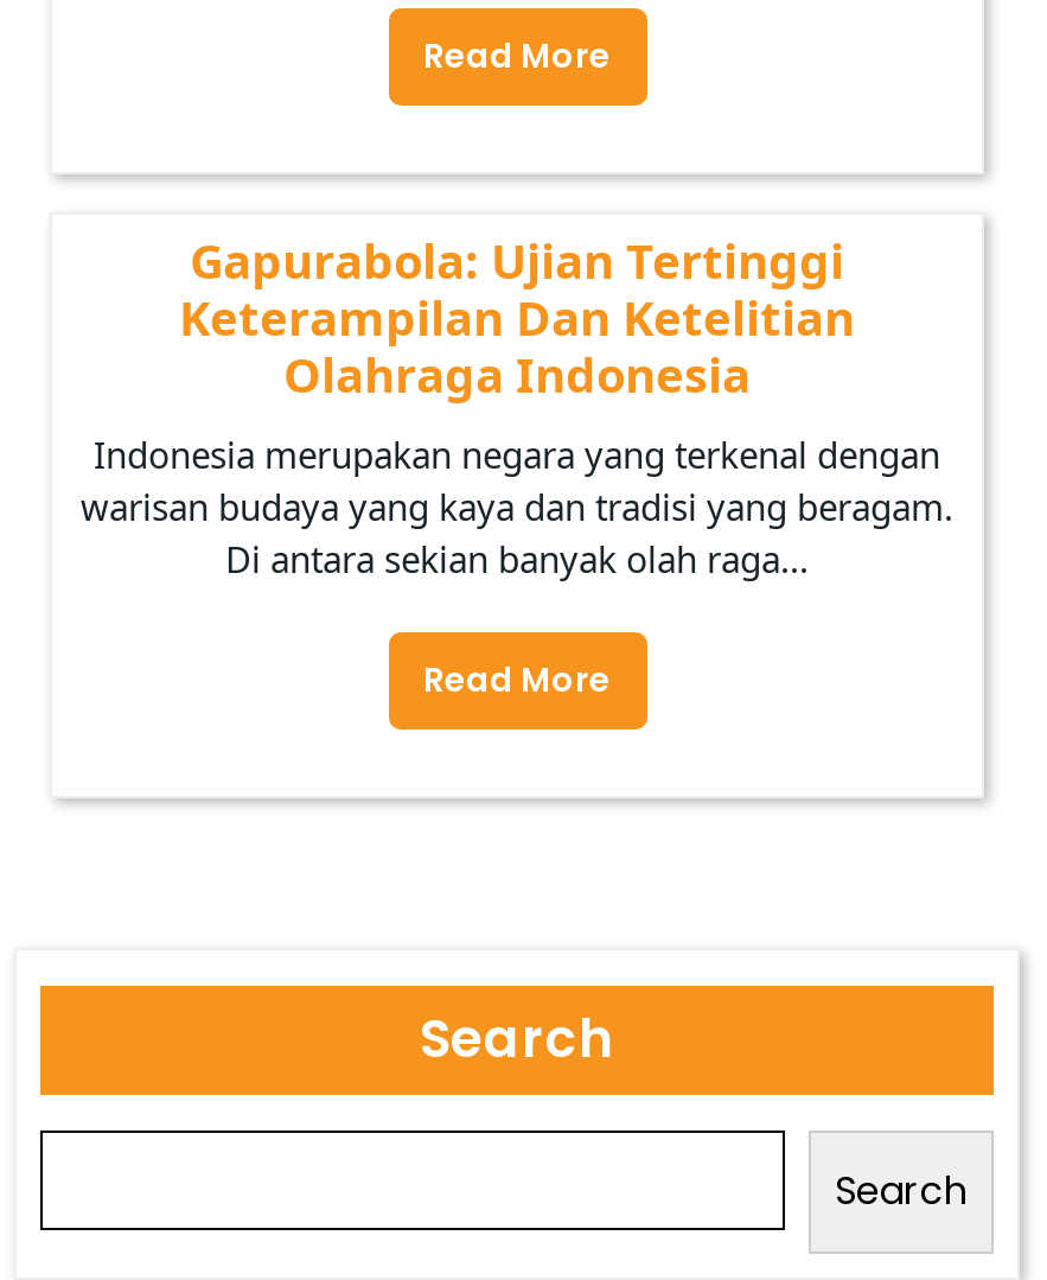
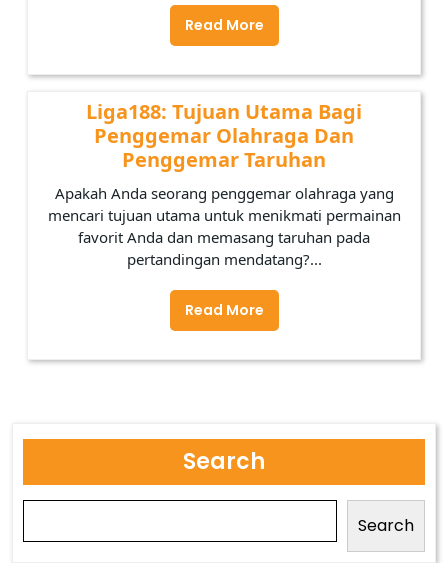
- Gapurabola: Ujian Tertinggi
- Keterampilan Dan Ketelitian
- Olahraga Indonesia
- Indonesia merupakan negara yang terkenal dengan
- warisan budaya yang kaya dan tradisi yang beragam.
- Di antara sekian banyak olah raga...
+ Liga188: Tujuan Utama Bagi
+ Penggemar Olahraga Dan
+ Penggemar Taruhan
+ Apakah Anda seorang penggemar olahraga yang
+ mencari tujuan utama untuk menikmati permainan
+ favorit Anda dan memasang taruhan pada
+ pertandingan mendatang?...
